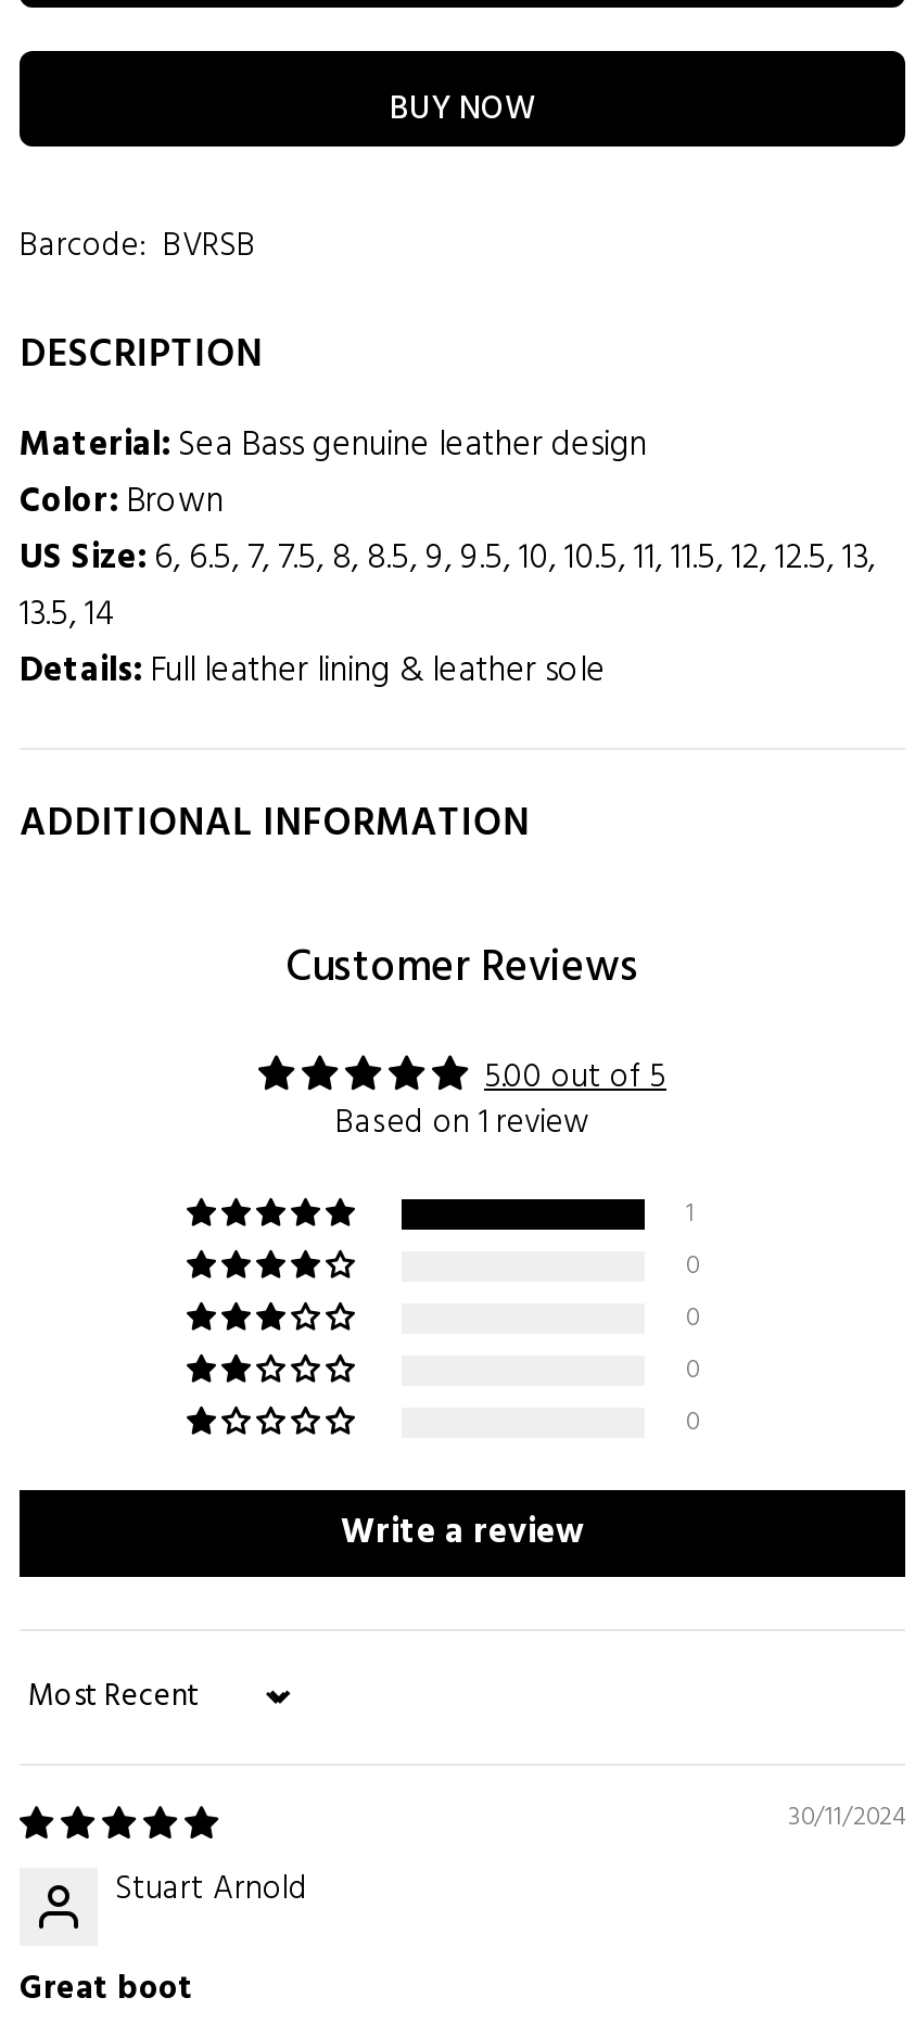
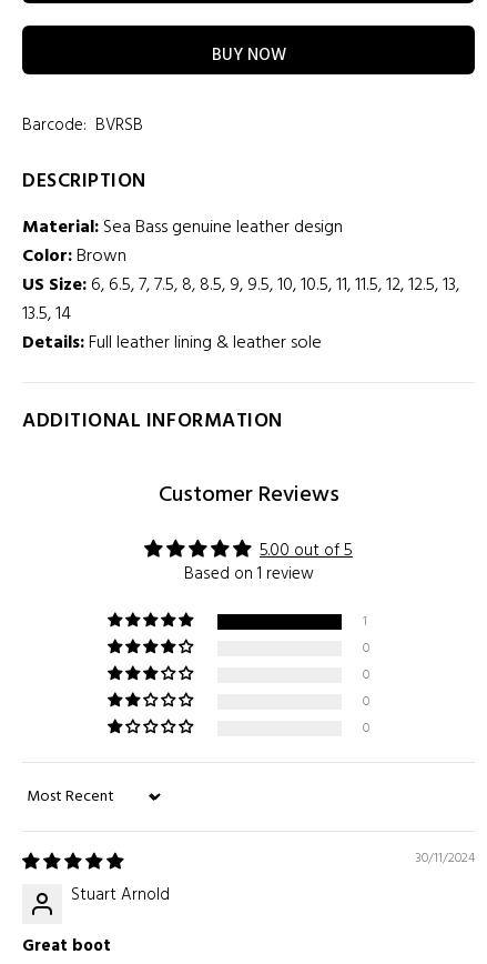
- Write a review
